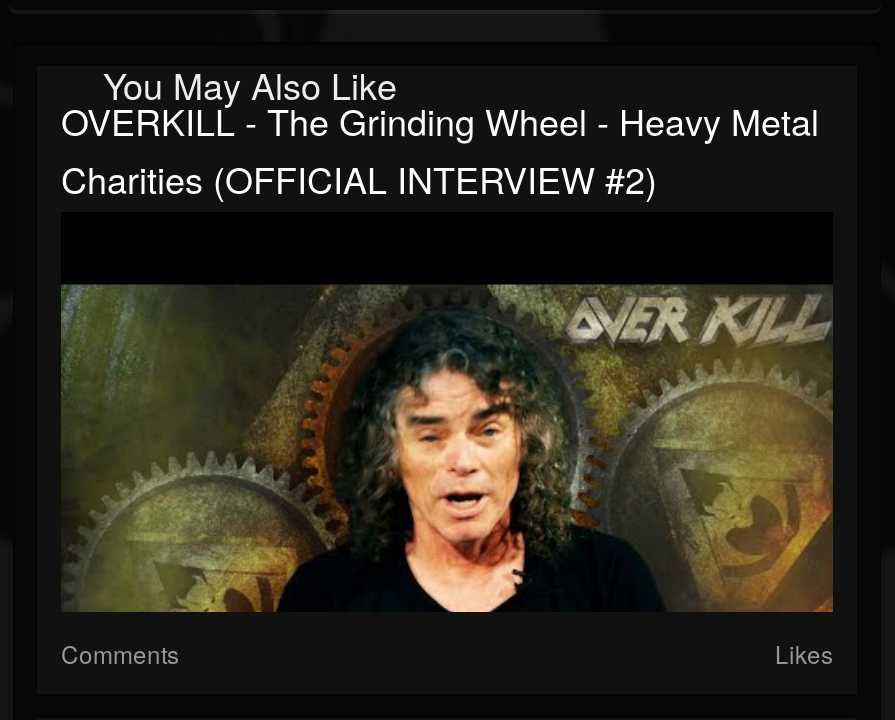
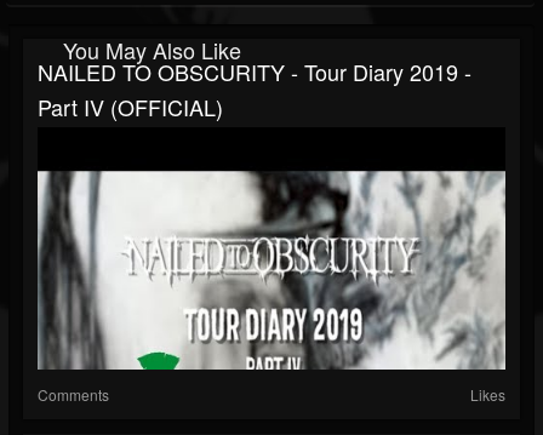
- OVERKILL - The Grinding Wheel - Heavy Metal
- Charities (OFFICIAL INTERVIEW #2)
+ NAILED TO OBSCURITY - Tour Diary 2019 -
+ Part IV (OFFICIAL)

- [image]
+ [image]
